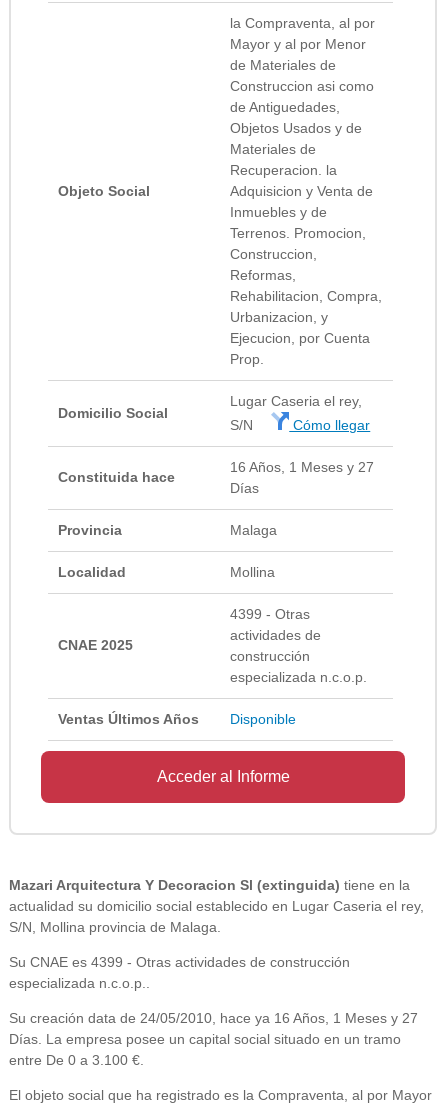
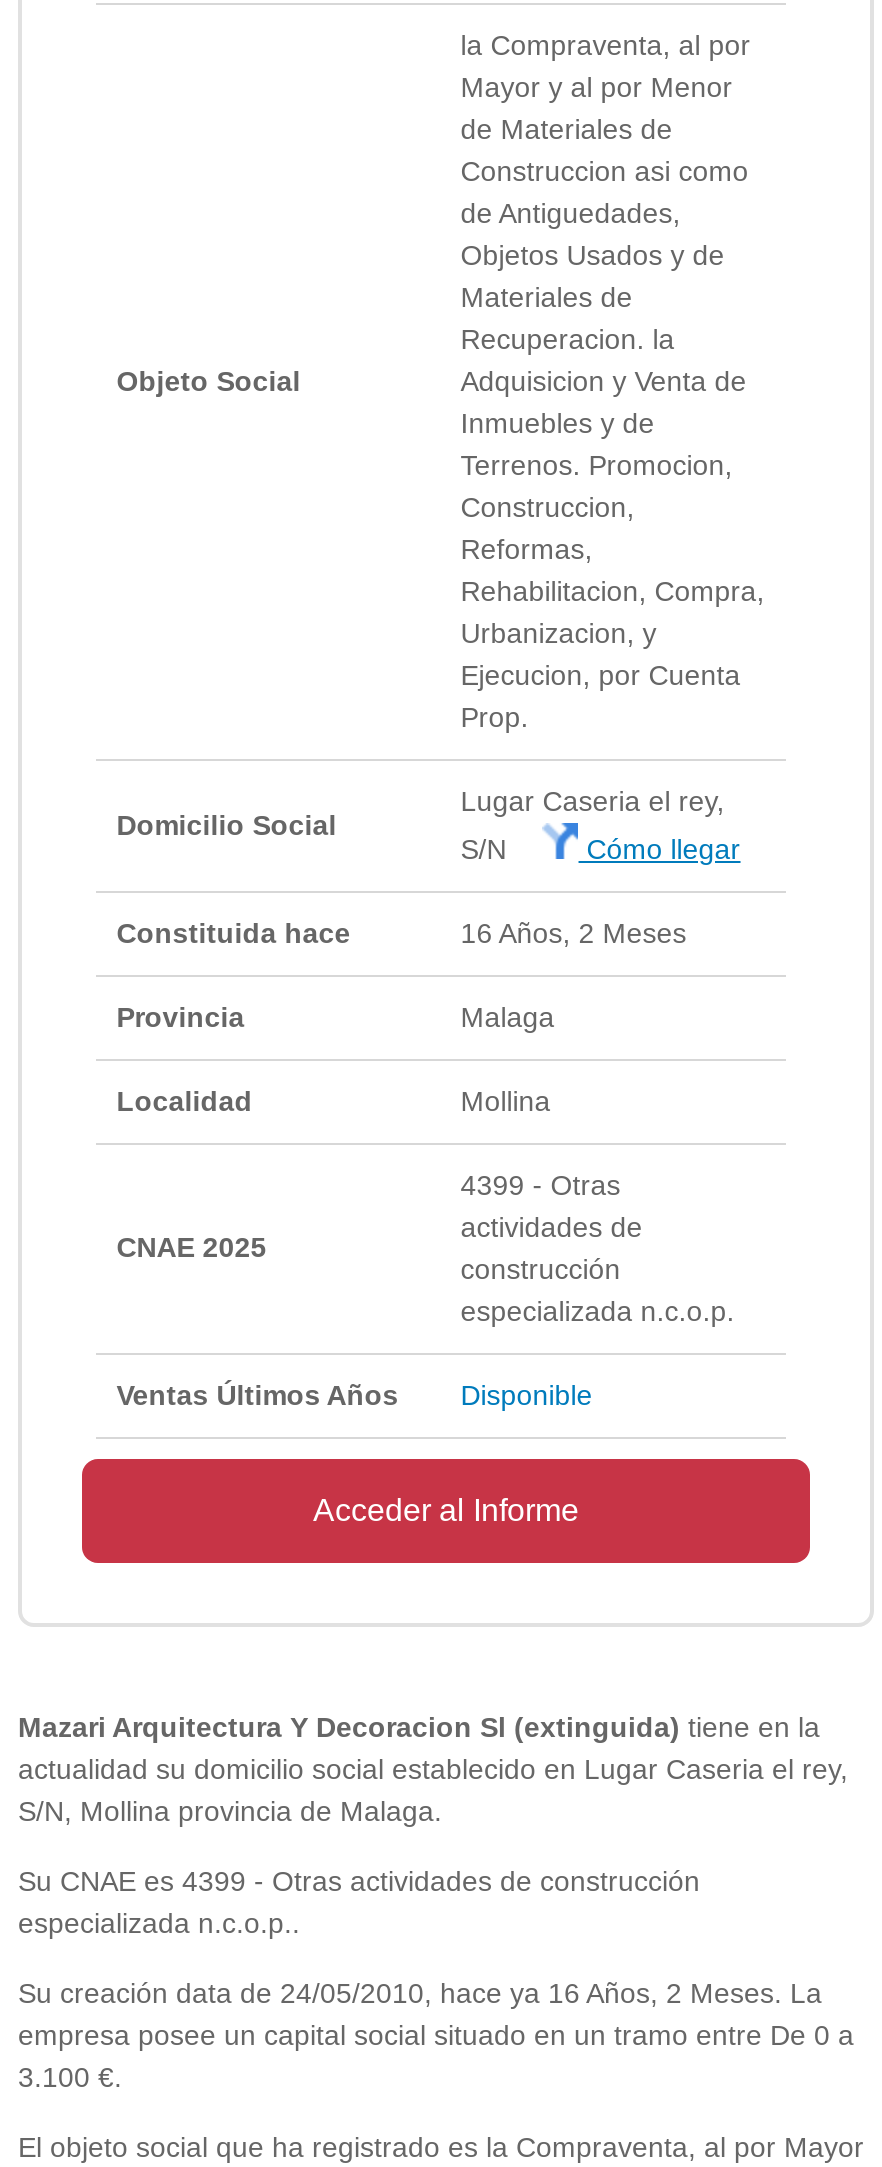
- 16 Años, 1 Meses y 27
- Días
+ 16 Años, 2 Meses

- Su creación data de 24/05/2010, hace ya 16 Años, 1 Meses y 27
- Días. La empresa posee un capital social situado en un tramo
- entre De 0 a 3.100 €.
+ Su creación data de 24/05/2010, hace ya 16 Años, 2 Meses. La
+ empresa posee un capital social situado en un tramo entre De 0 a
+ 3.100 €.
